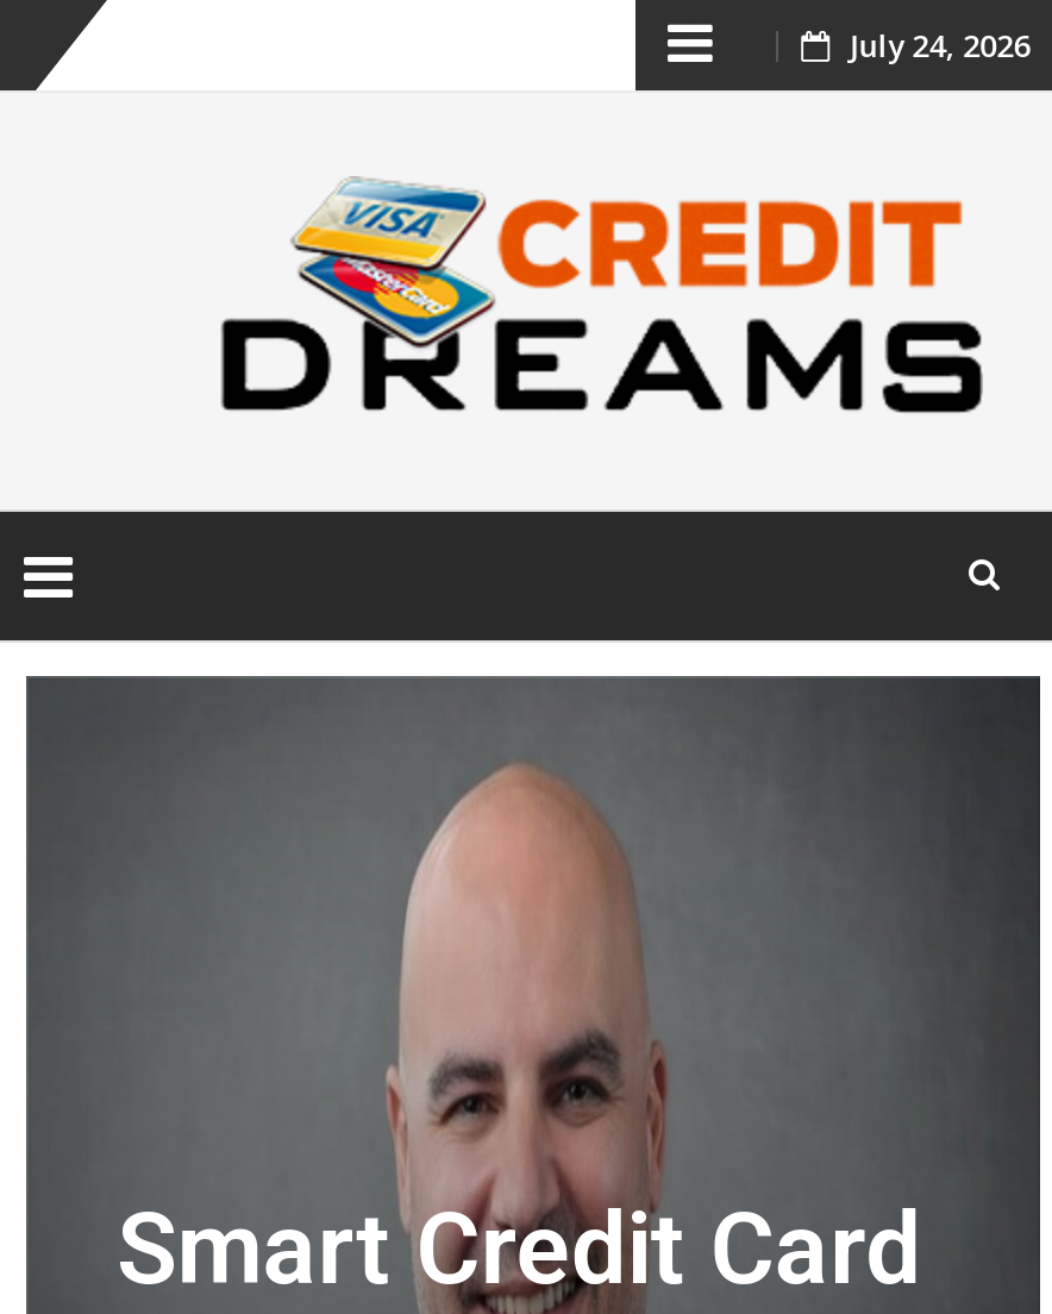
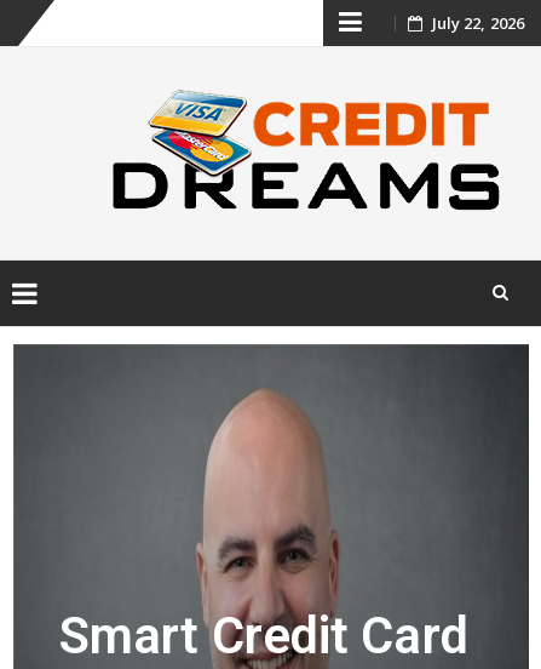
- July 24, 2026
+ July 22, 2026
